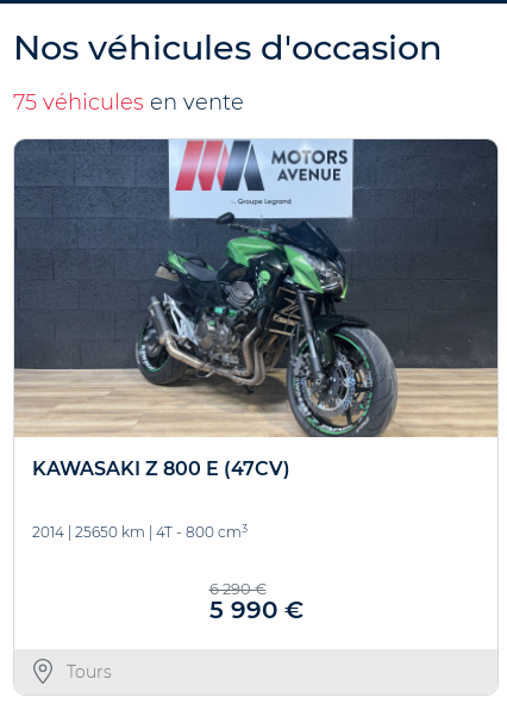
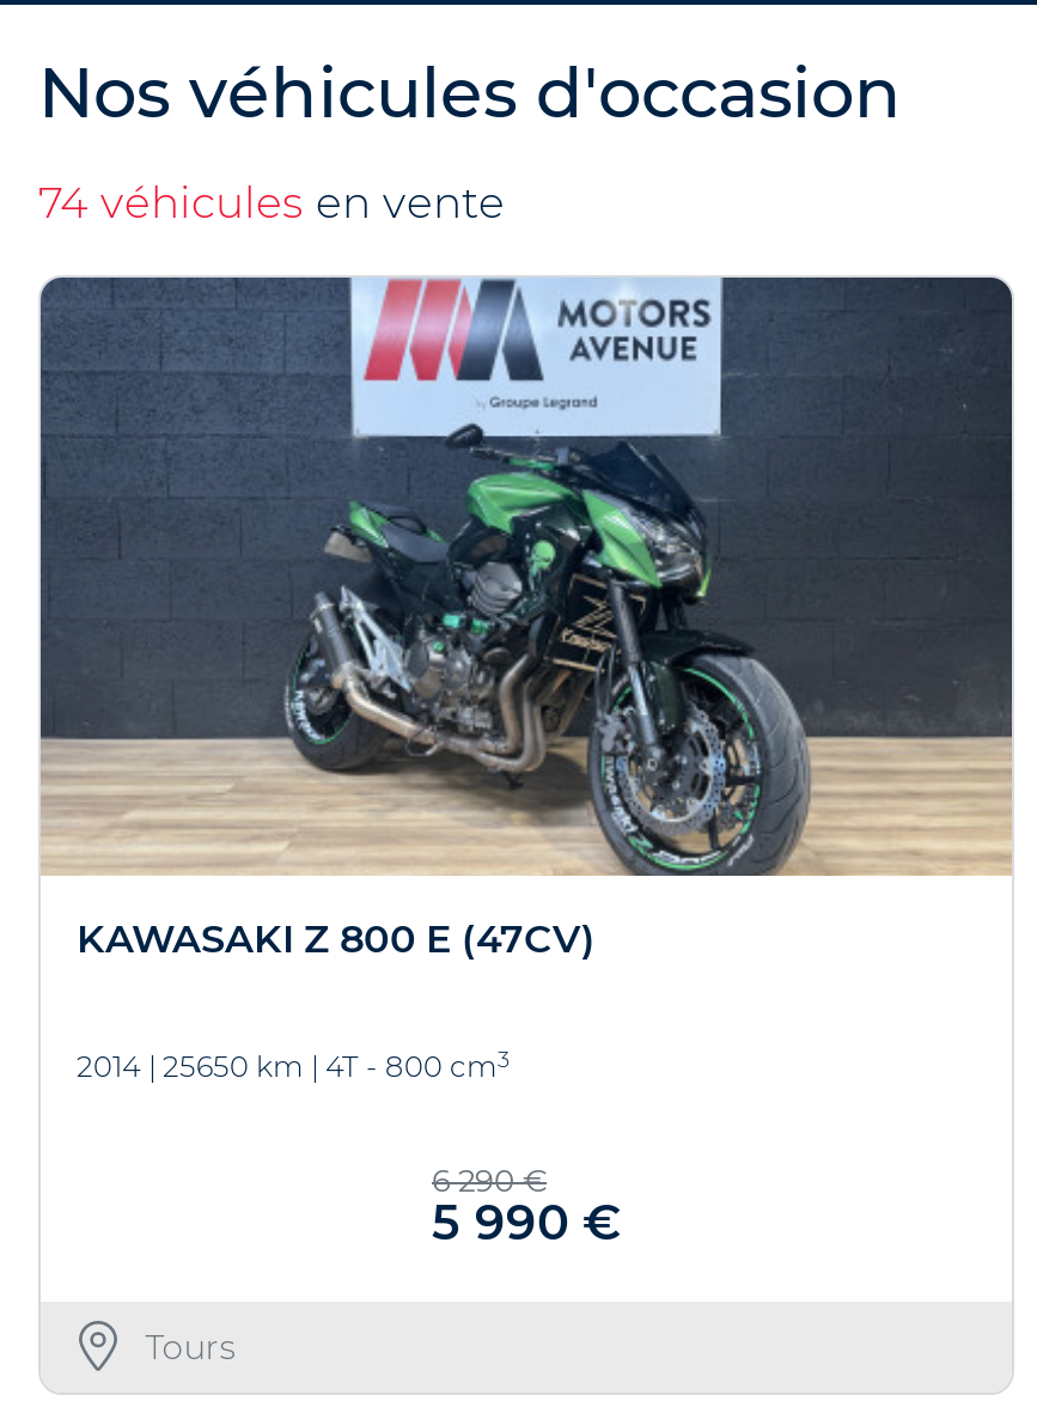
- 75 véhicules en vente
+ 74 véhicules en vente
